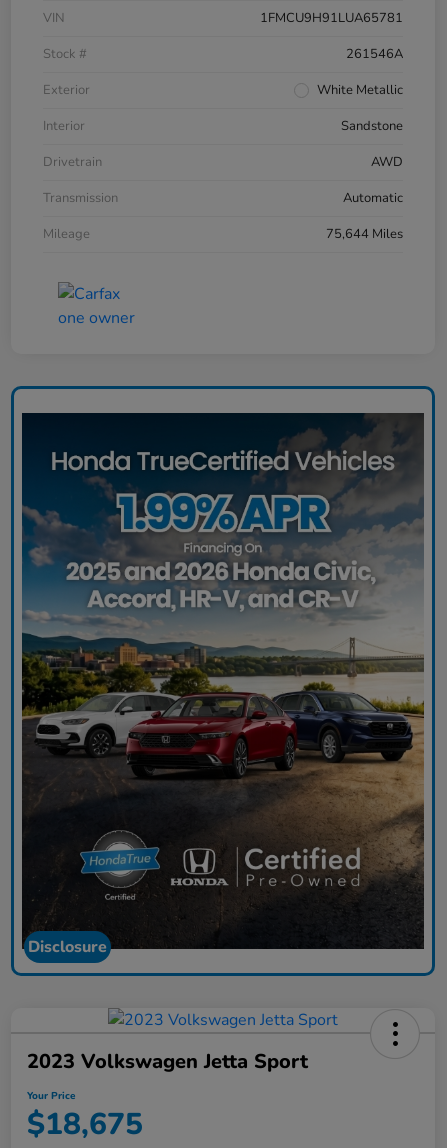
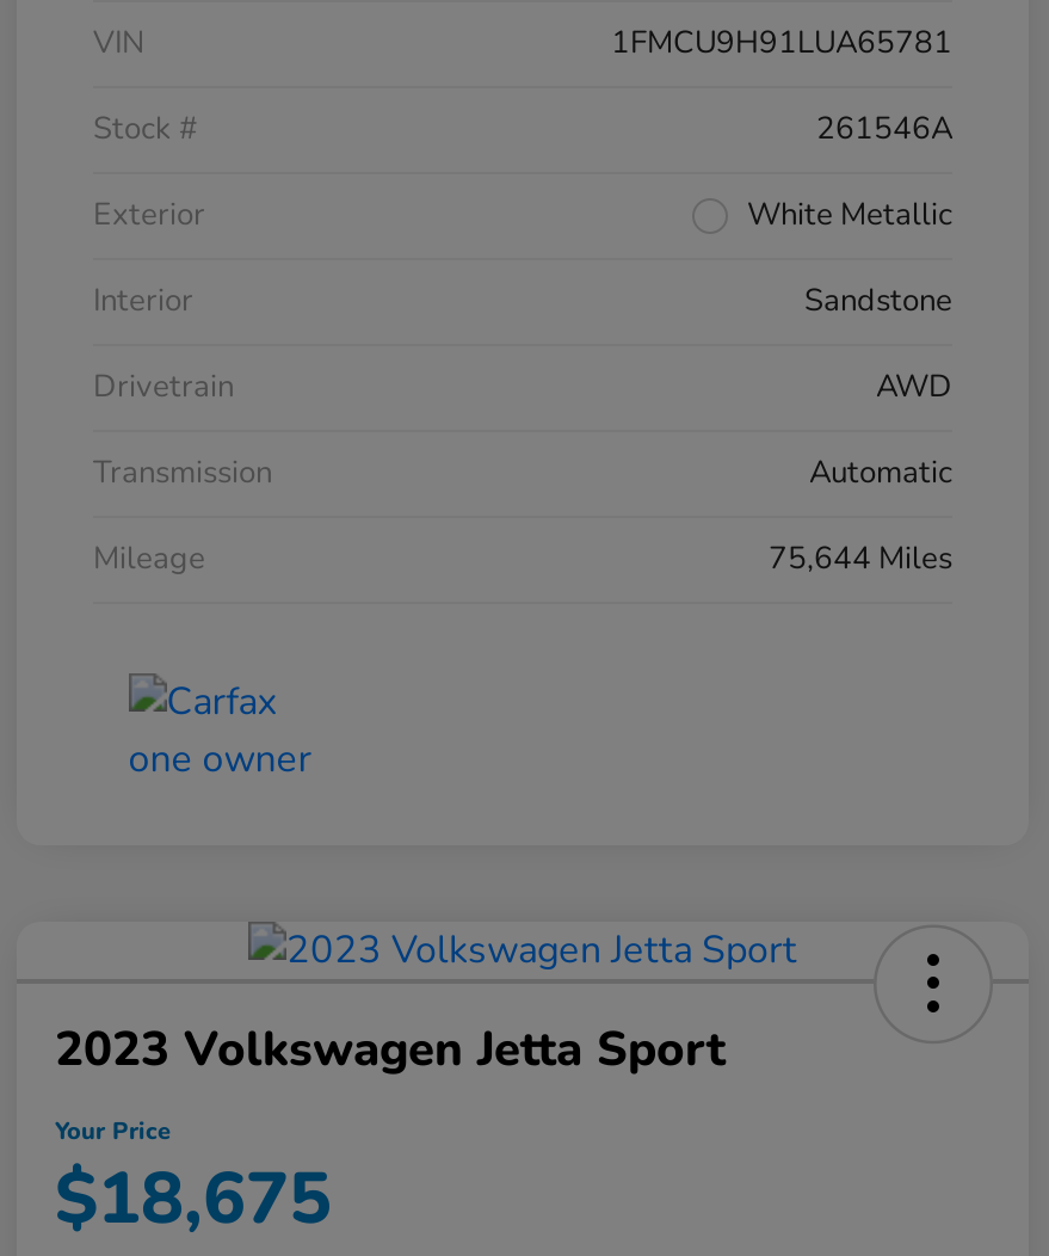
- [image]
- Disclosure
